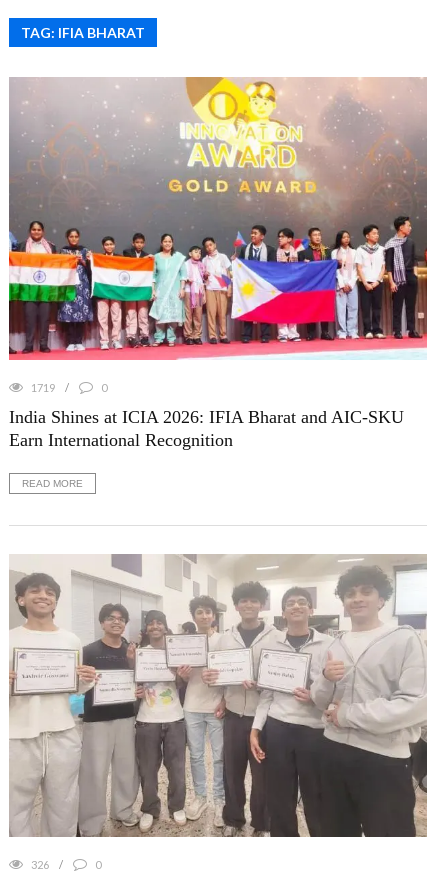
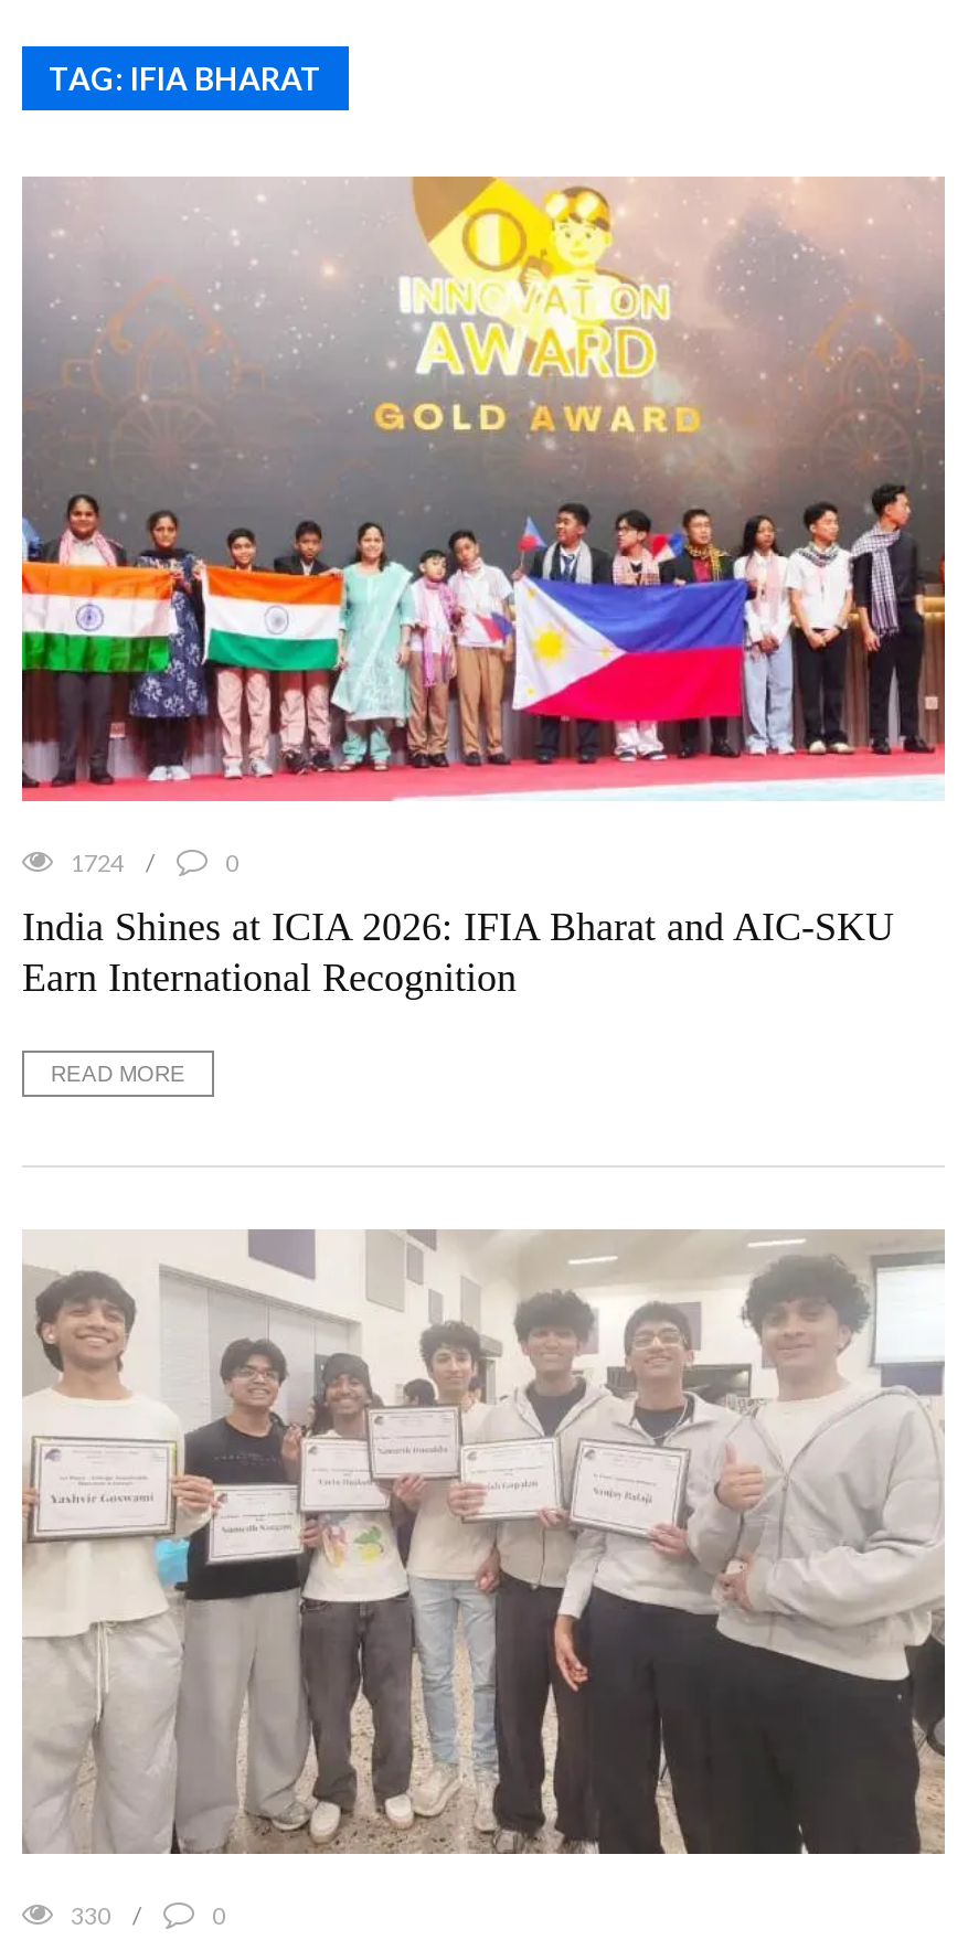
- 1719
+ 1724

- 326
+ 330
